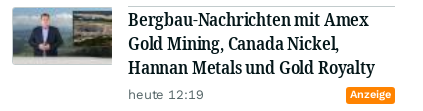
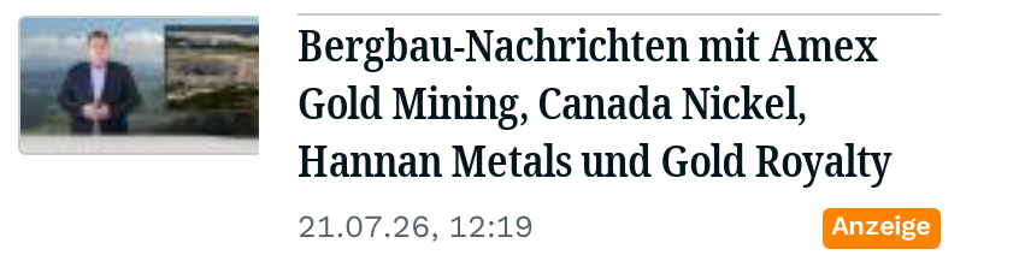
- heute 12:19
+ 21.07.26, 12:19
